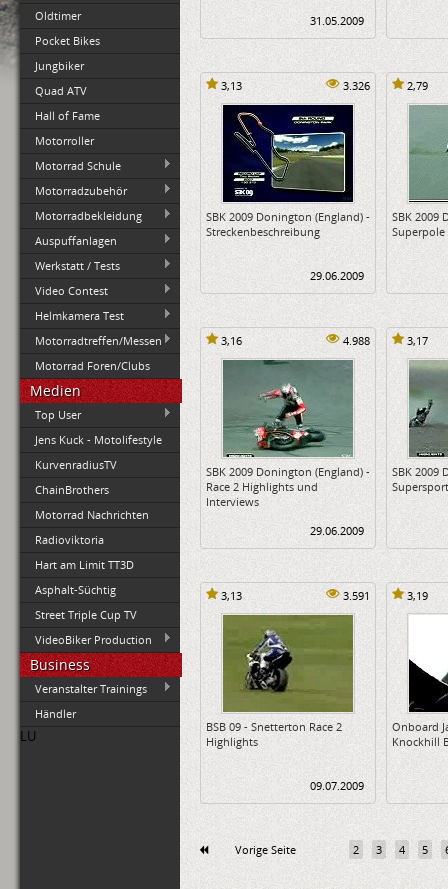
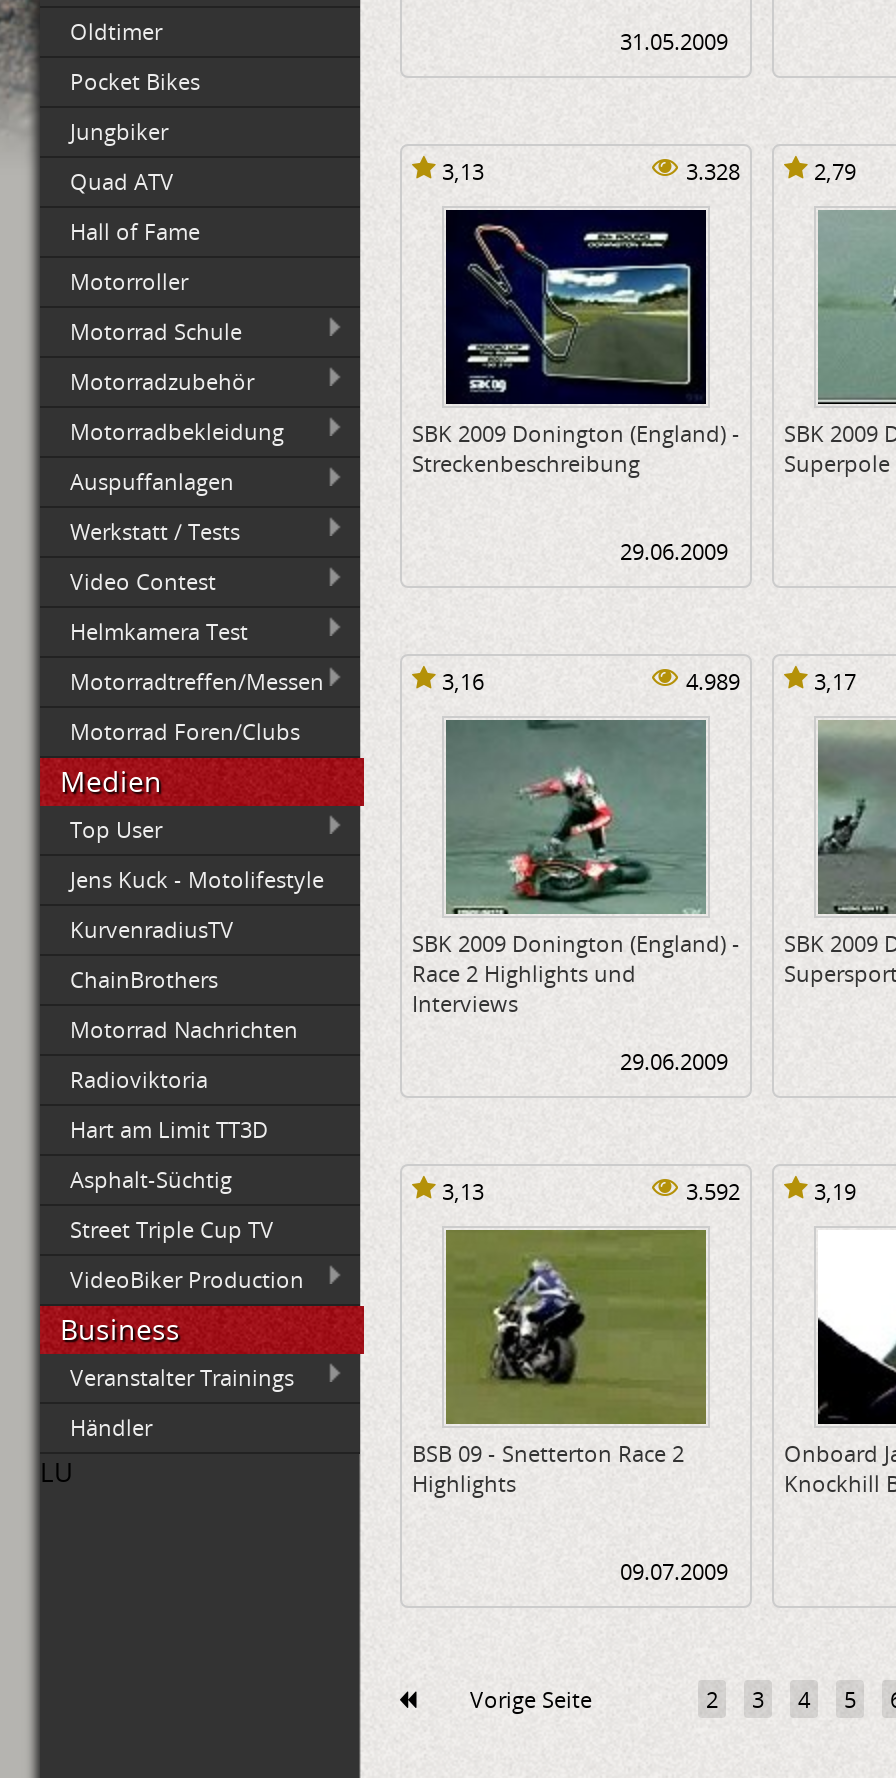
- 3.326
+ 3.328

- 4.988
+ 4.989

- 3.591
+ 3.592
